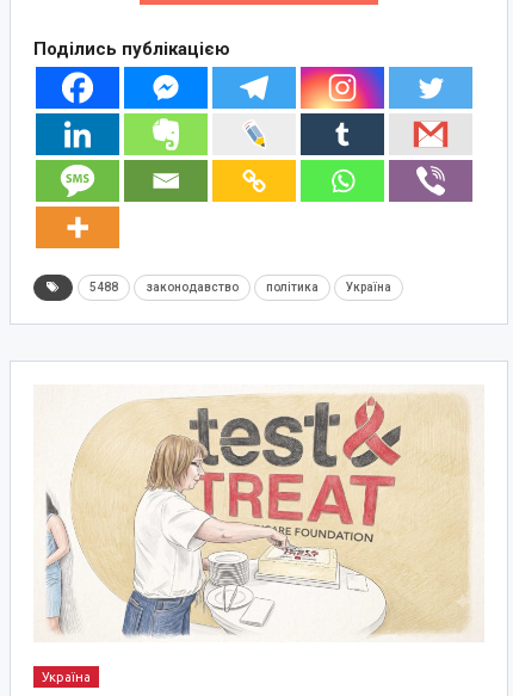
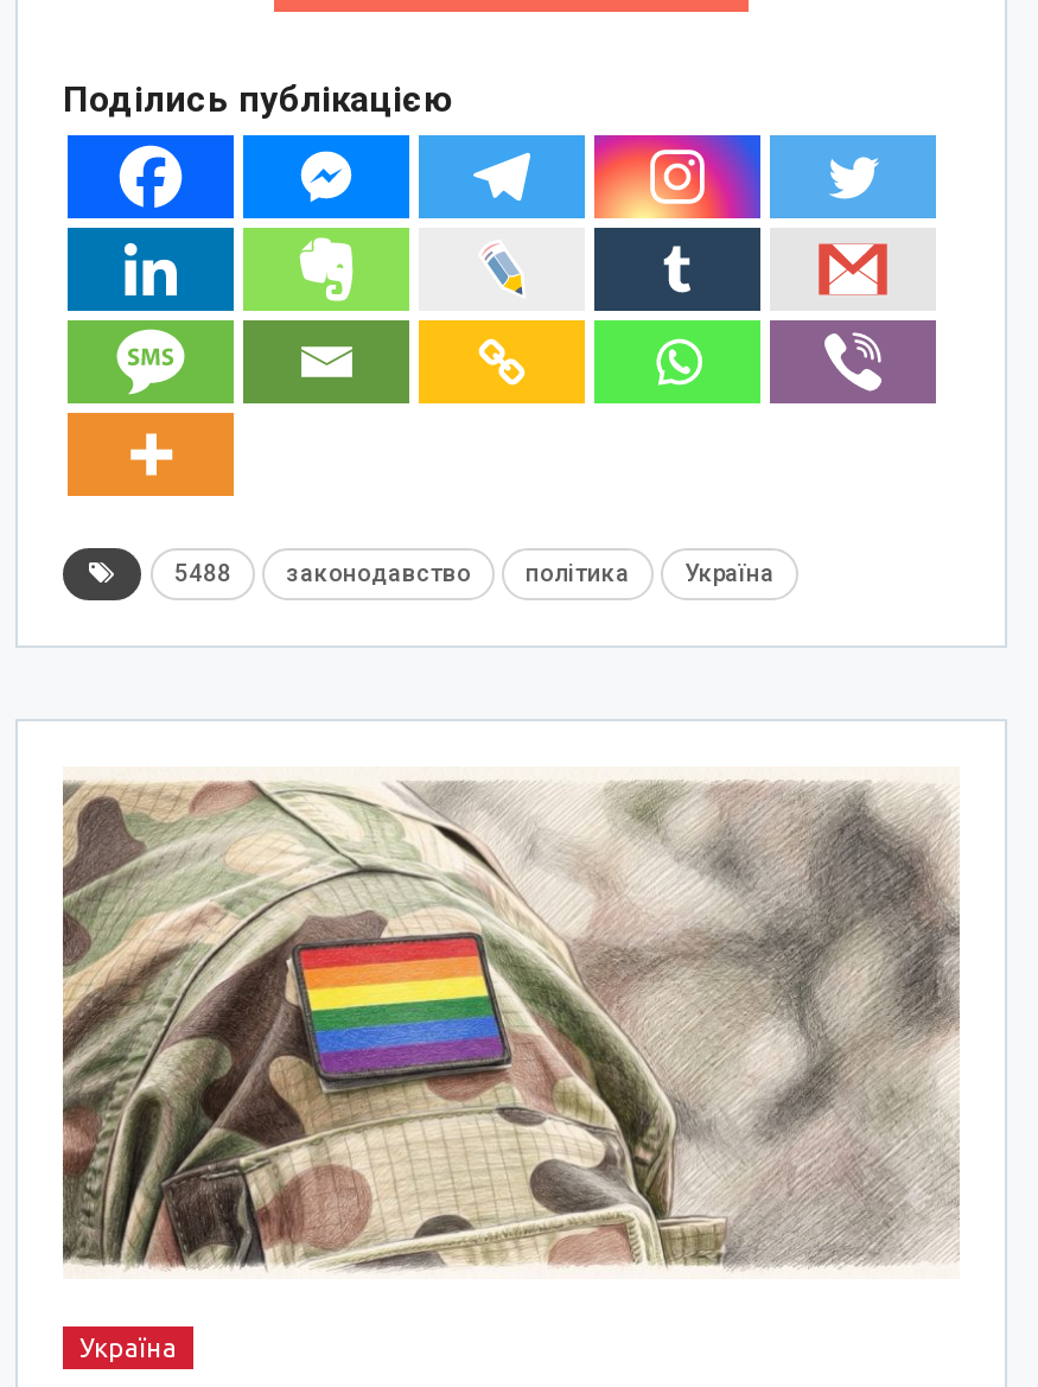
- [image]
+ [image]
